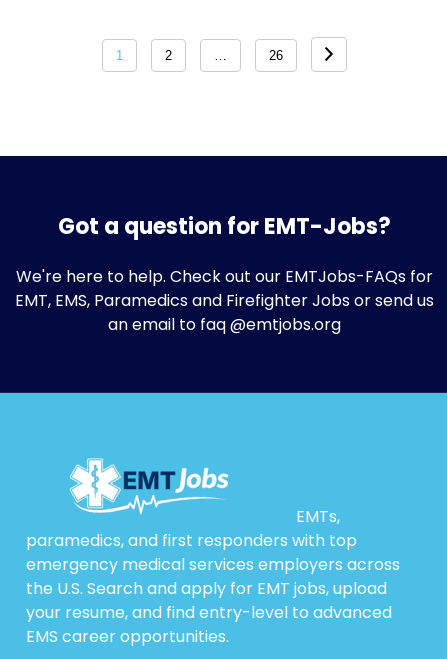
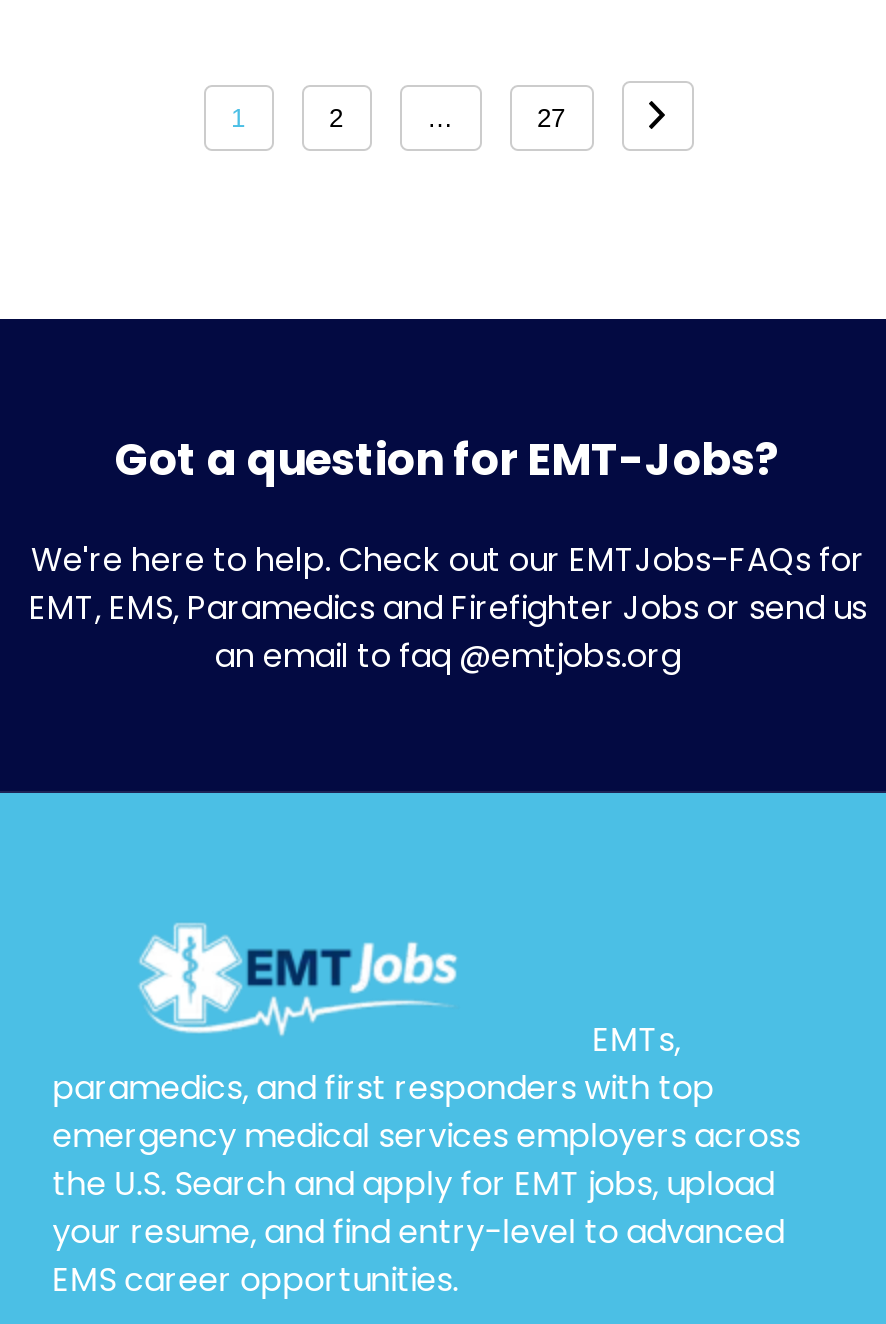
- 26
+ 27
